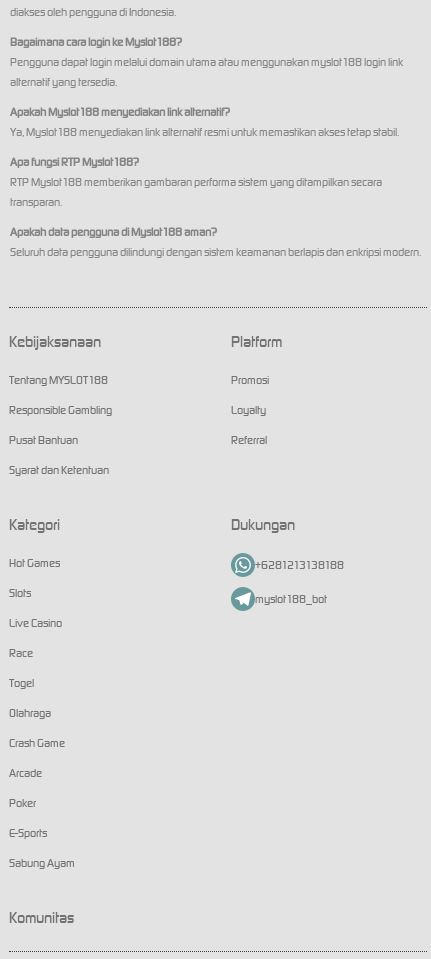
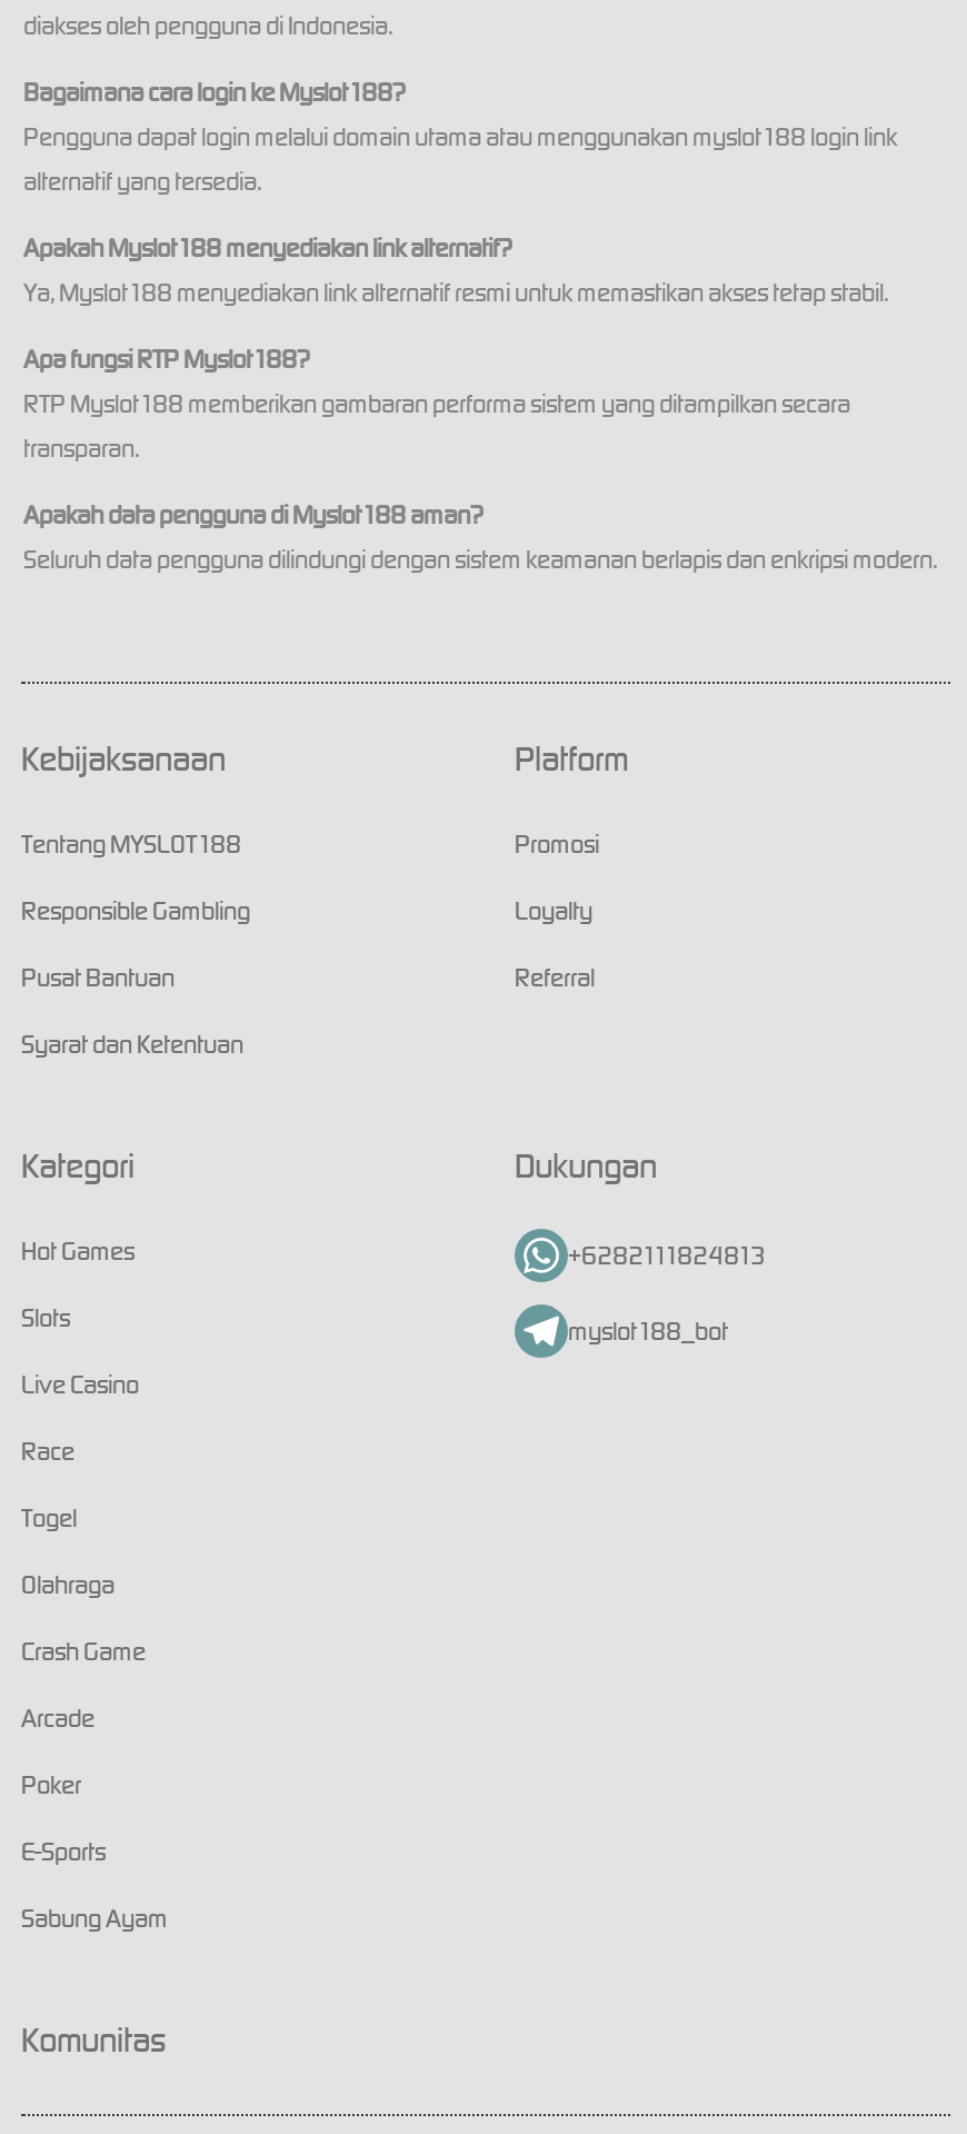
- +6281213138188
+ +6282111824813
